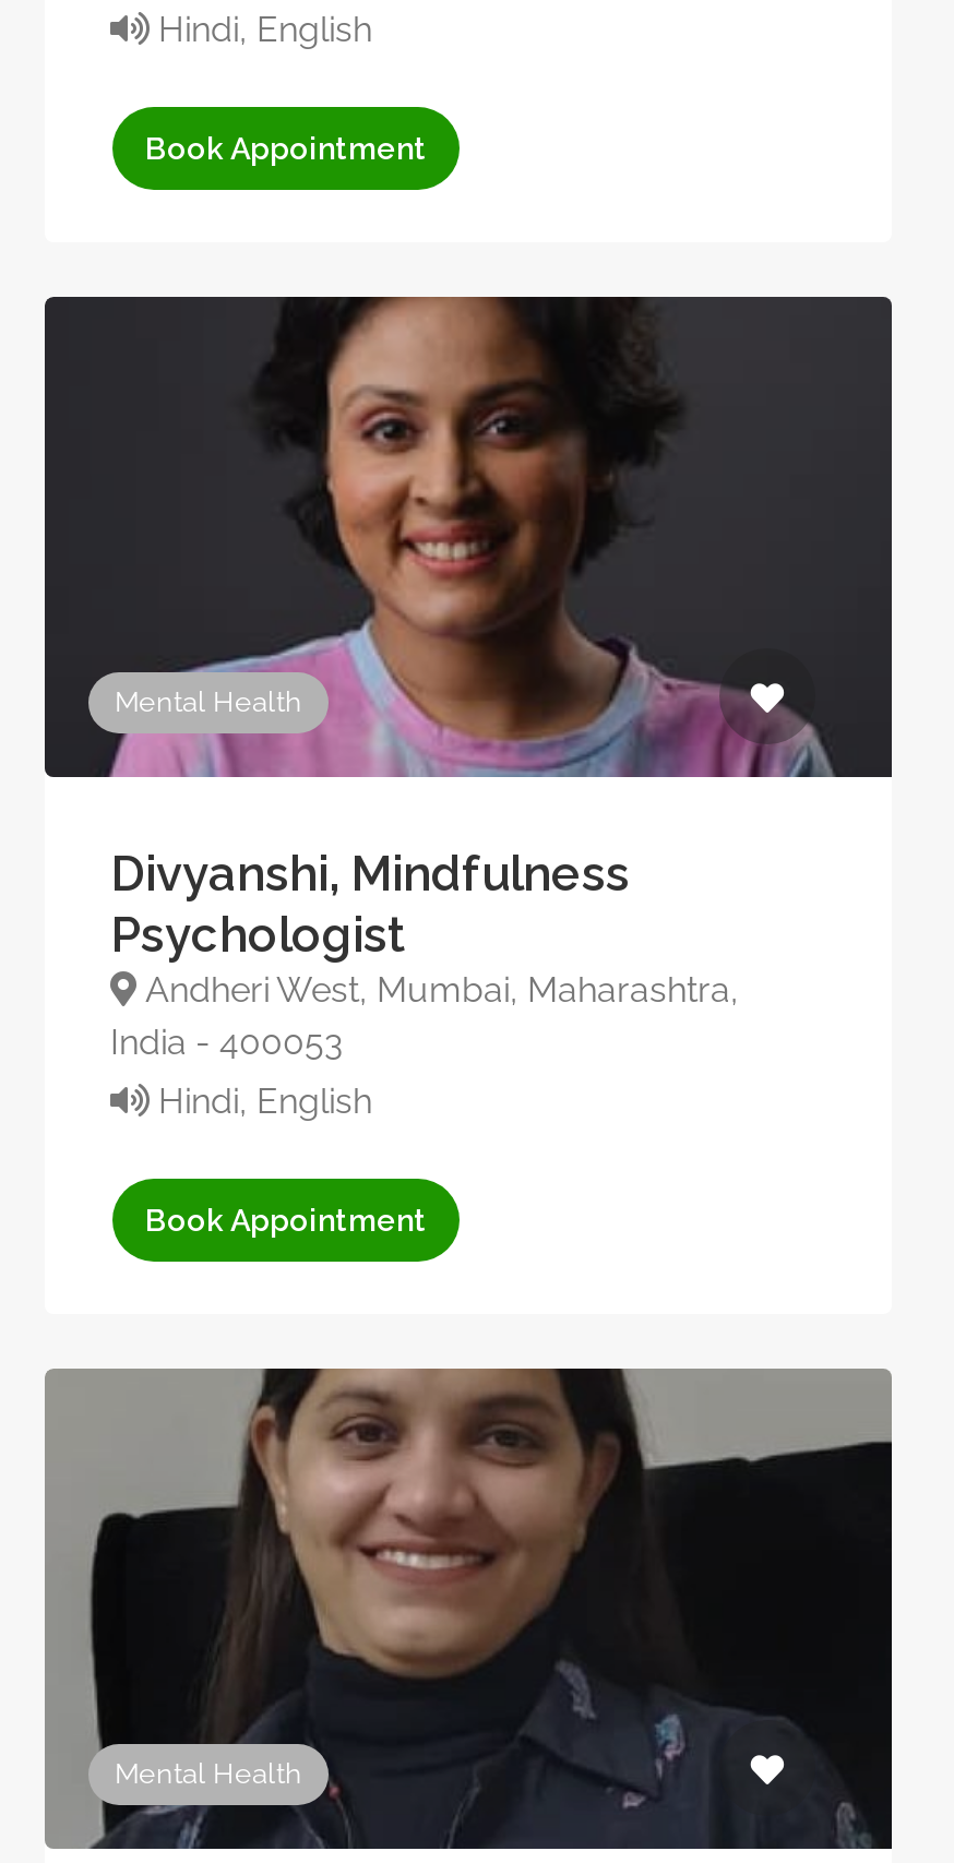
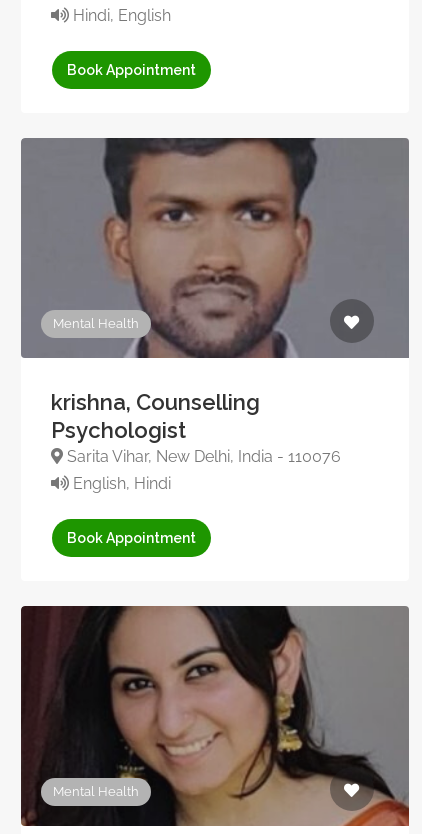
- [image]
- Divyanshi, Mindfulness
+ [image]
+ krishna, Counselling

- Andheri West, Mumbai, Maharashtra,
- India - 400053
- Hindi, English
+ Sarita Vihar, New Delhi, India - 110076
+ English, Hindi

- [image]
+ [image]
